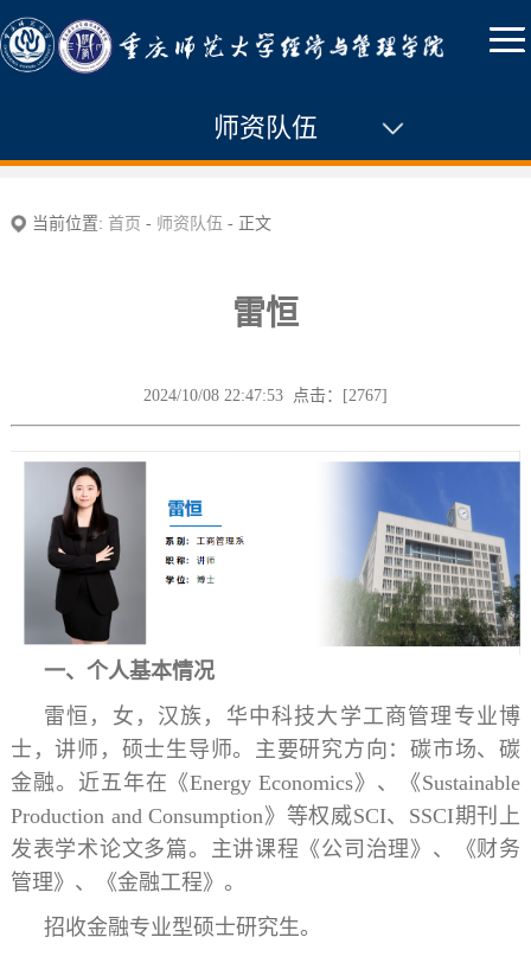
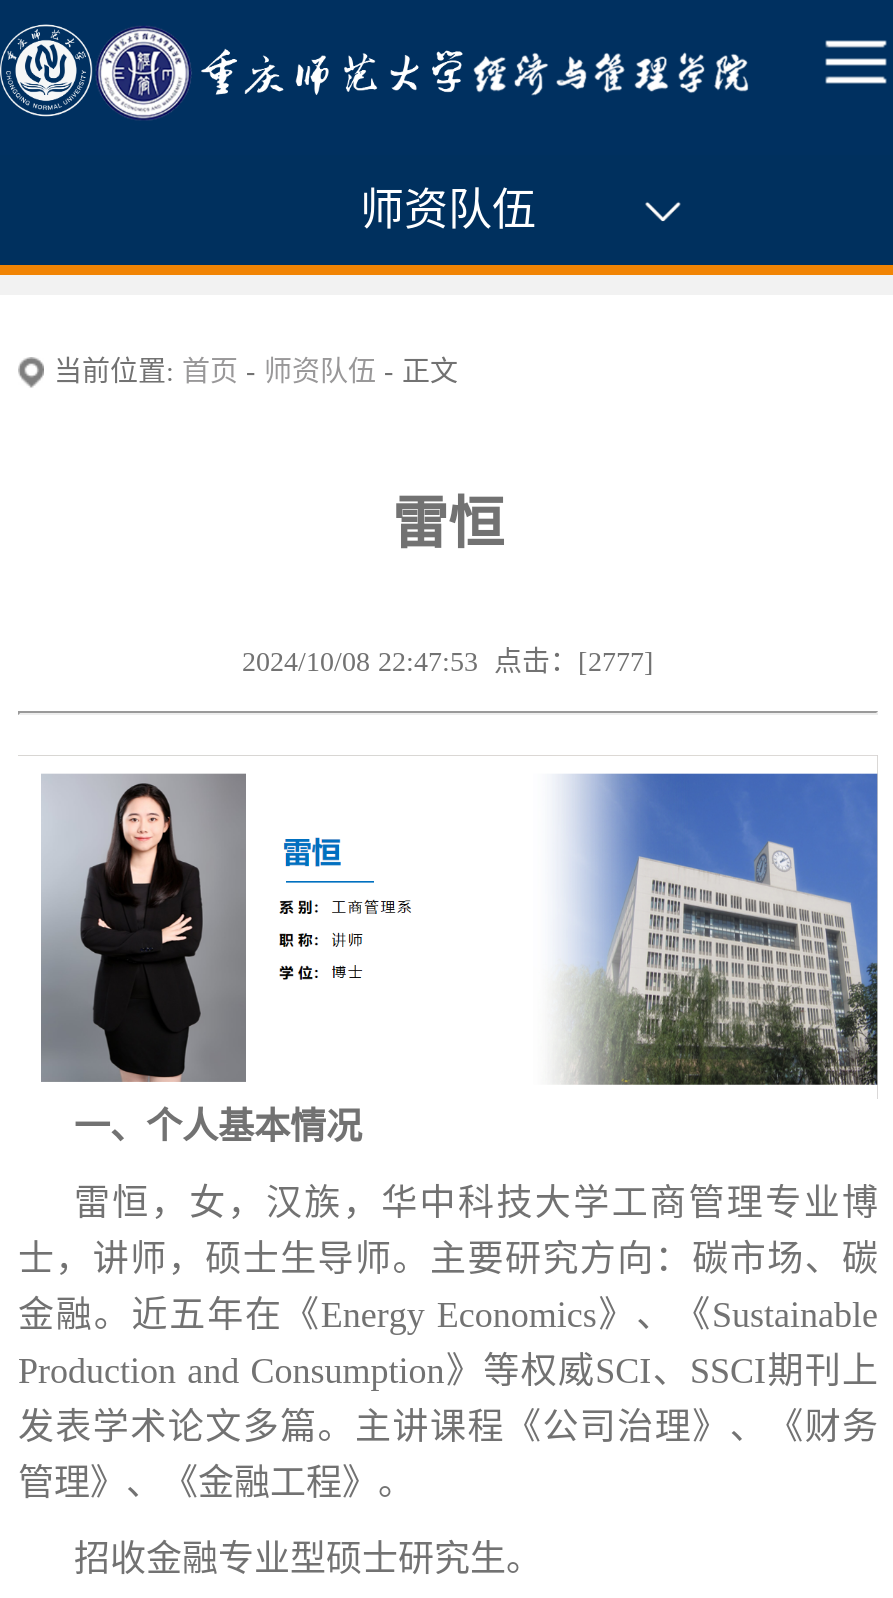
- 2024/10/08 22:47:53 点击：[2767]
+ 2024/10/08 22:47:53 点击：[2777]
